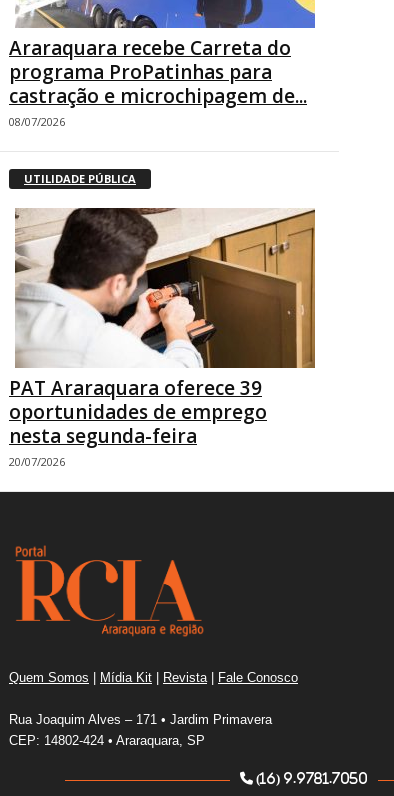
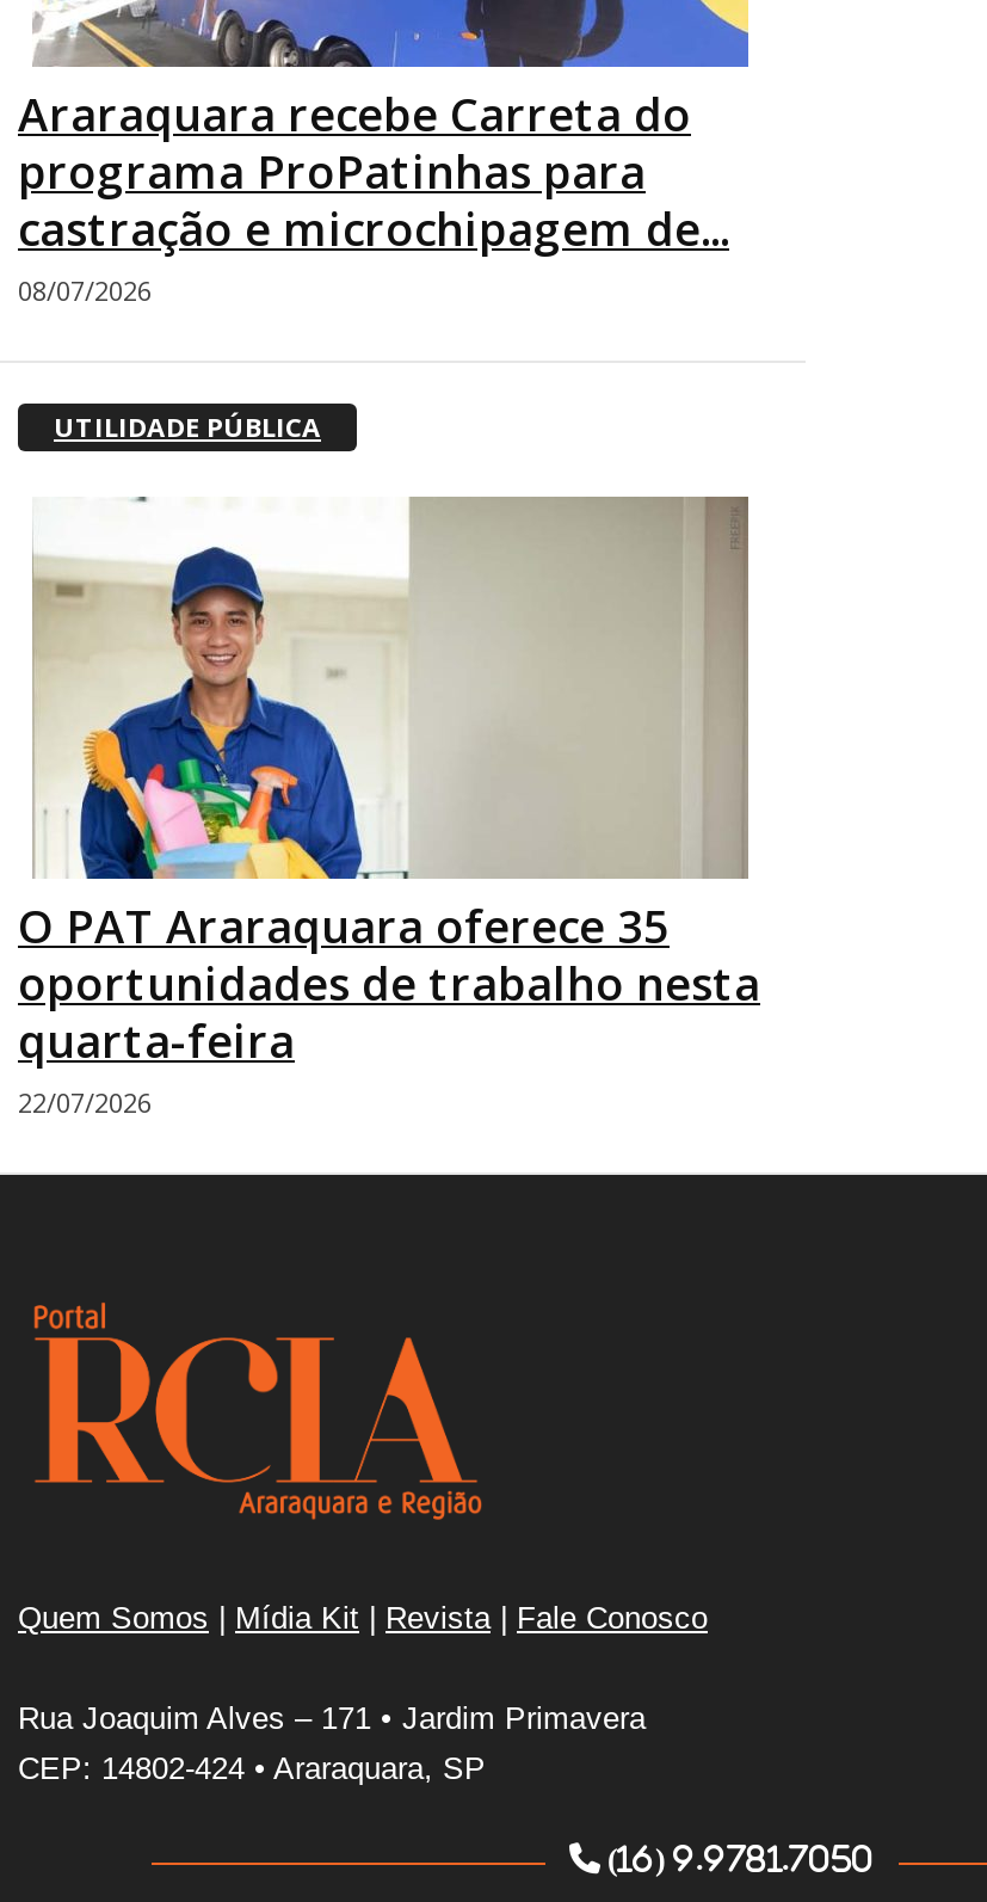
- [image]
- PAT Araraquara oferece 39
- oportunidades de emprego
- nesta segunda-feira
- 20/07/2026
+ [image]
+ O PAT Araraquara oferece 35
+ oportunidades de trabalho nesta
+ quarta-feira
+ 22/07/2026
